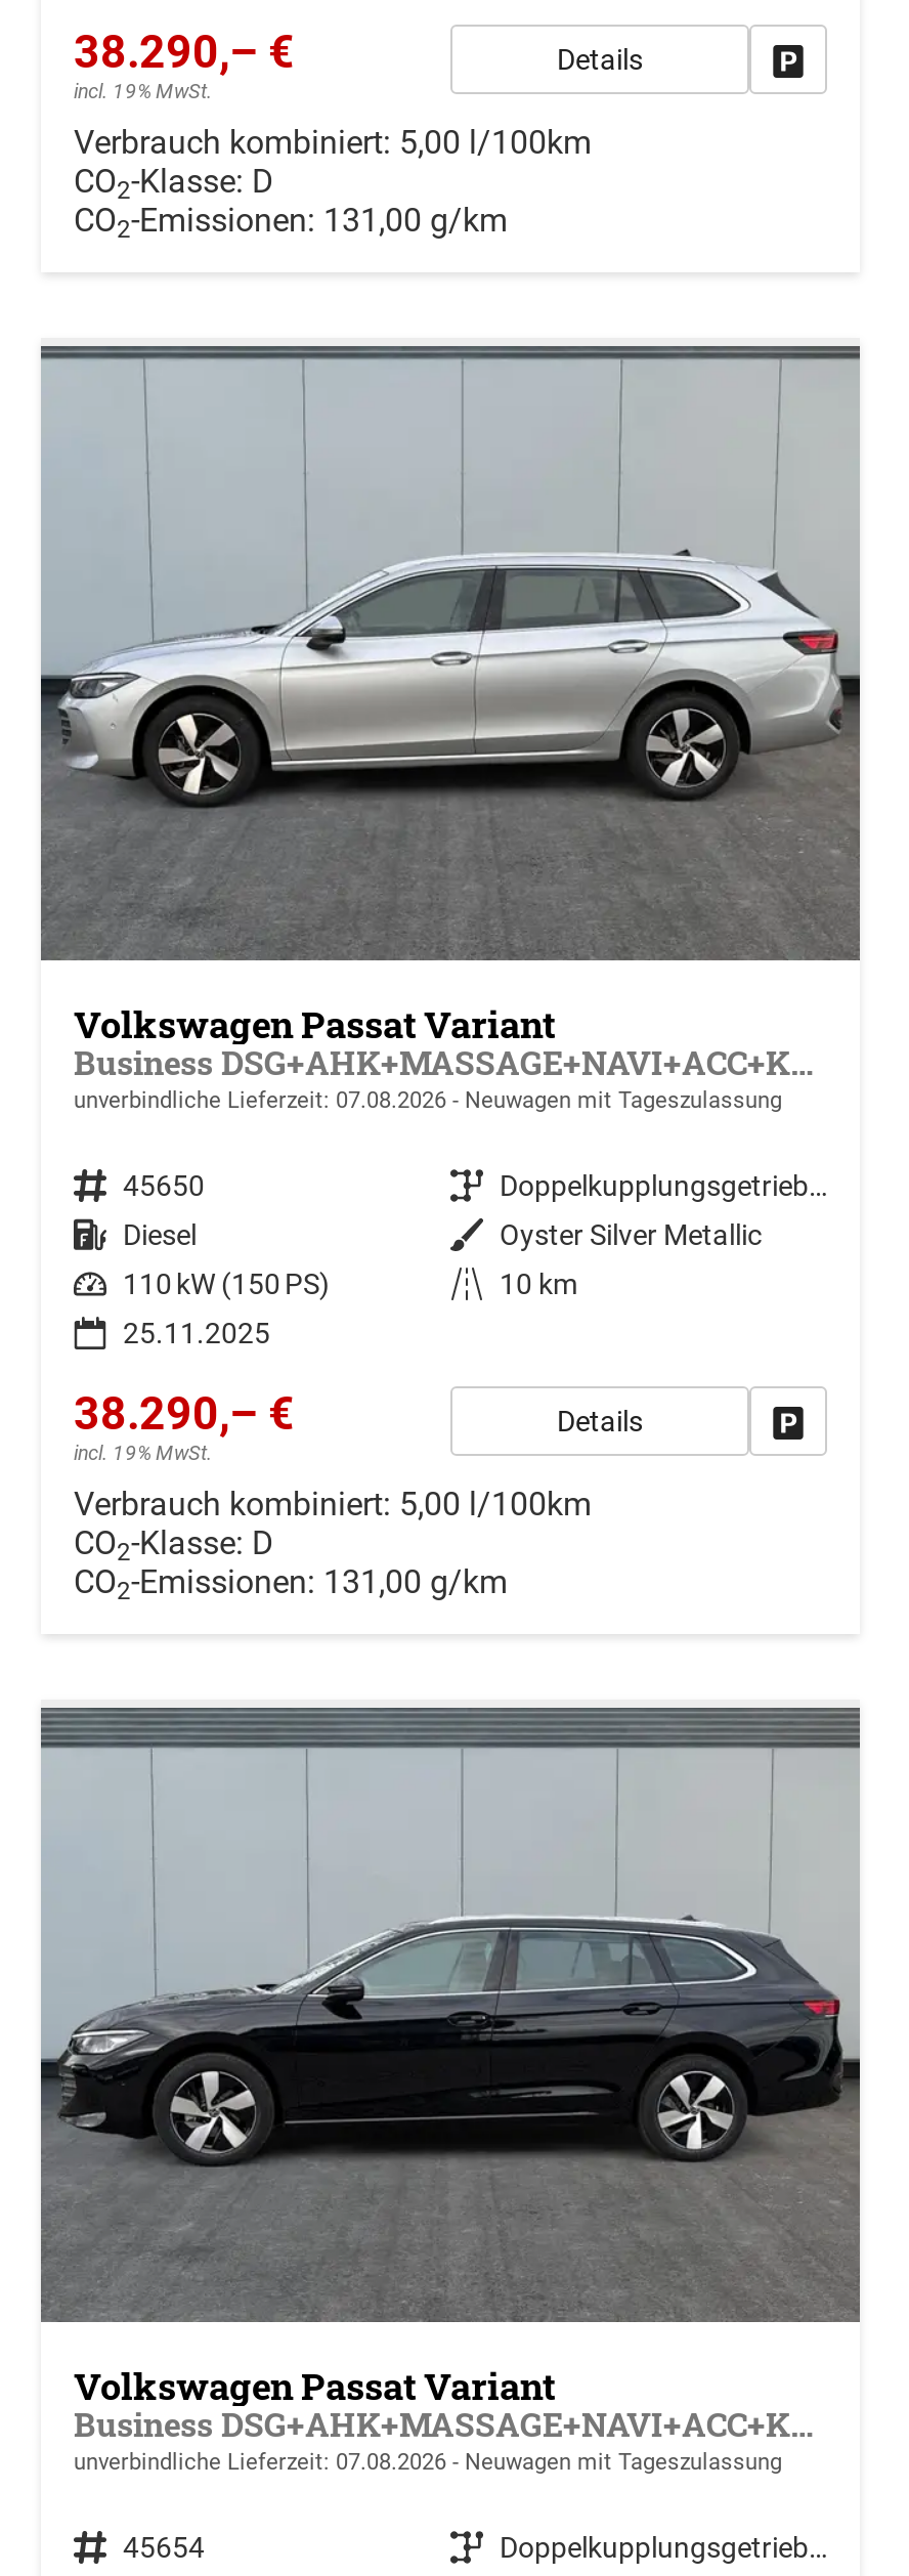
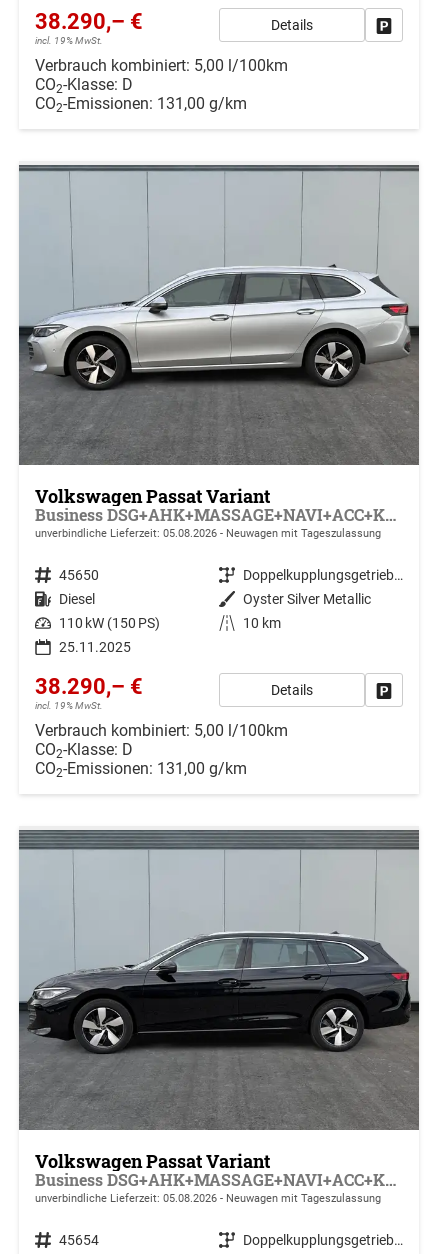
- unverbindliche Lieferzeit: 07.08.2026 Neuwagen mit Tageszulassung
+ unverbindliche Lieferzeit: 05.08.2026 Neuwagen mit Tageszulassung

- unverbindliche Lieferzeit: 07.08.2026 Neuwagen mit Tageszulassung
+ unverbindliche Lieferzeit: 05.08.2026 Neuwagen mit Tageszulassung
